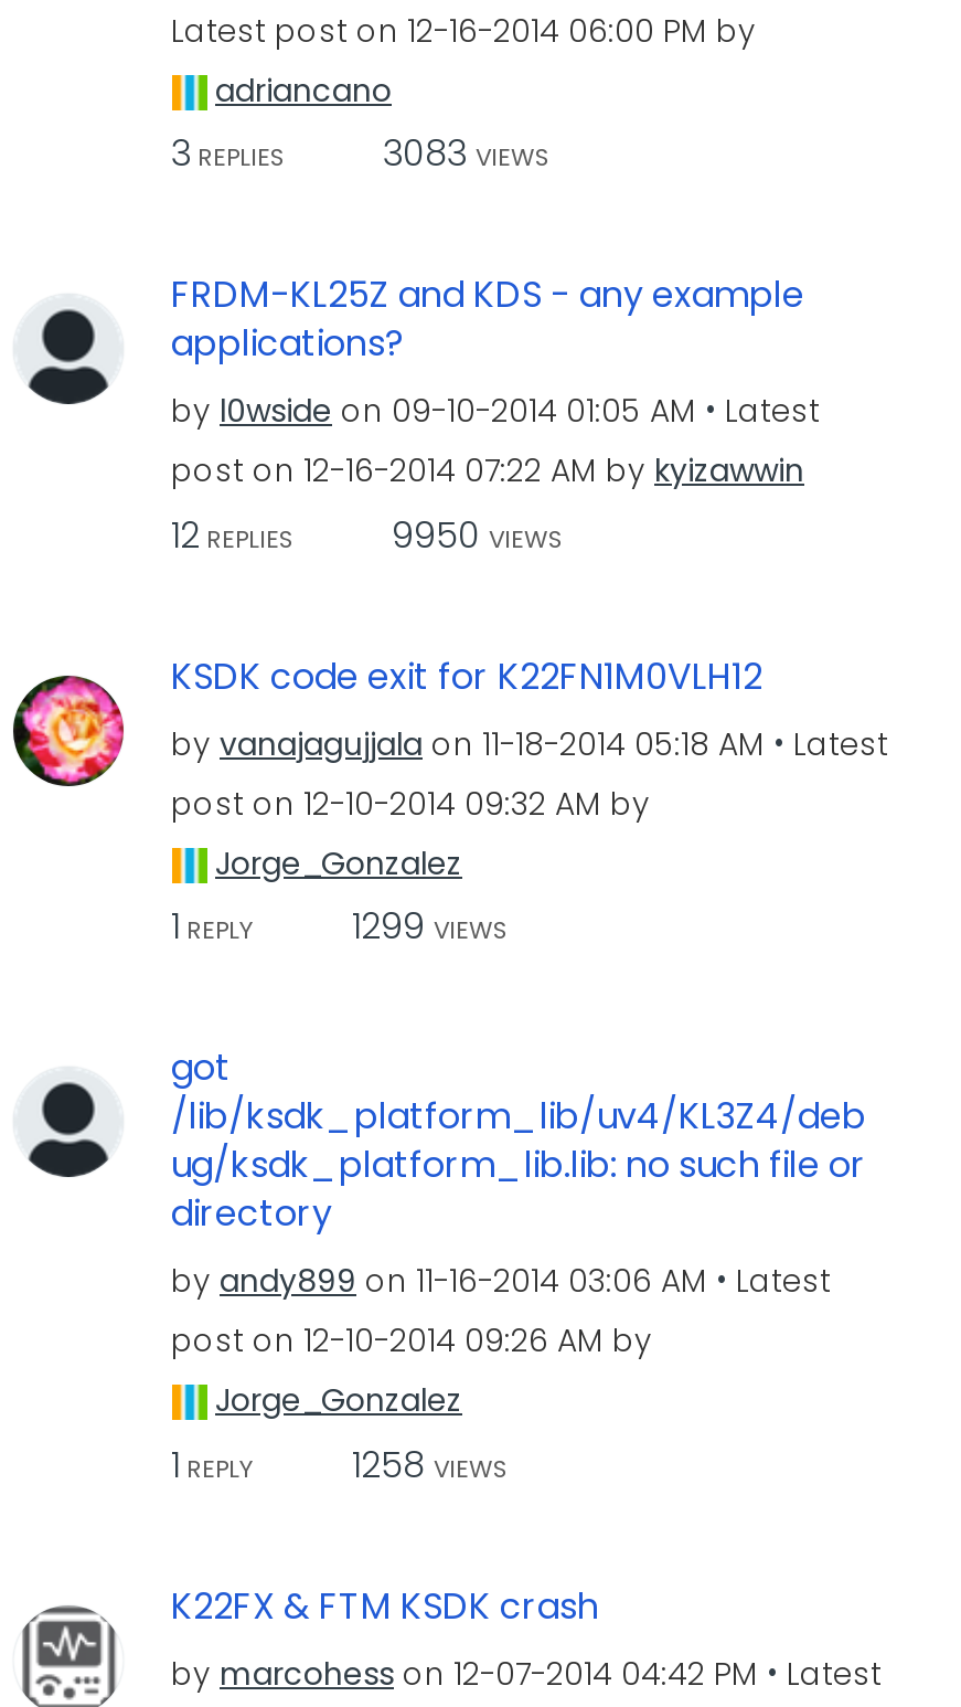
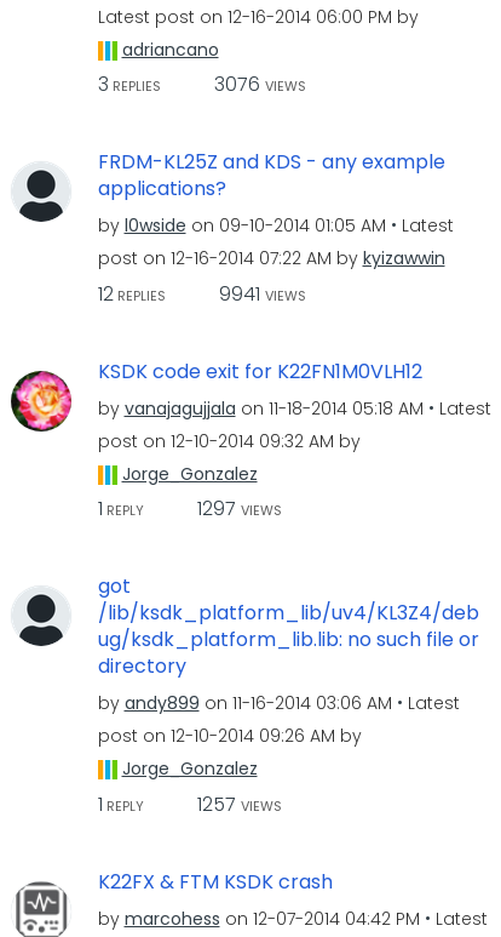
- 3 REPLIES 3083 VIEWS
+ 3 REPLIES 3076 VIEWS

- 12 REPLIES 9950 VIEWS
+ 12 REPLIES 9941 VIEWS

- 1 REPLY 1299 VIEWS
+ 1 REPLY 1297 VIEWS

- 1 REPLY 1258 VIEWS
+ 1 REPLY 1257 VIEWS
